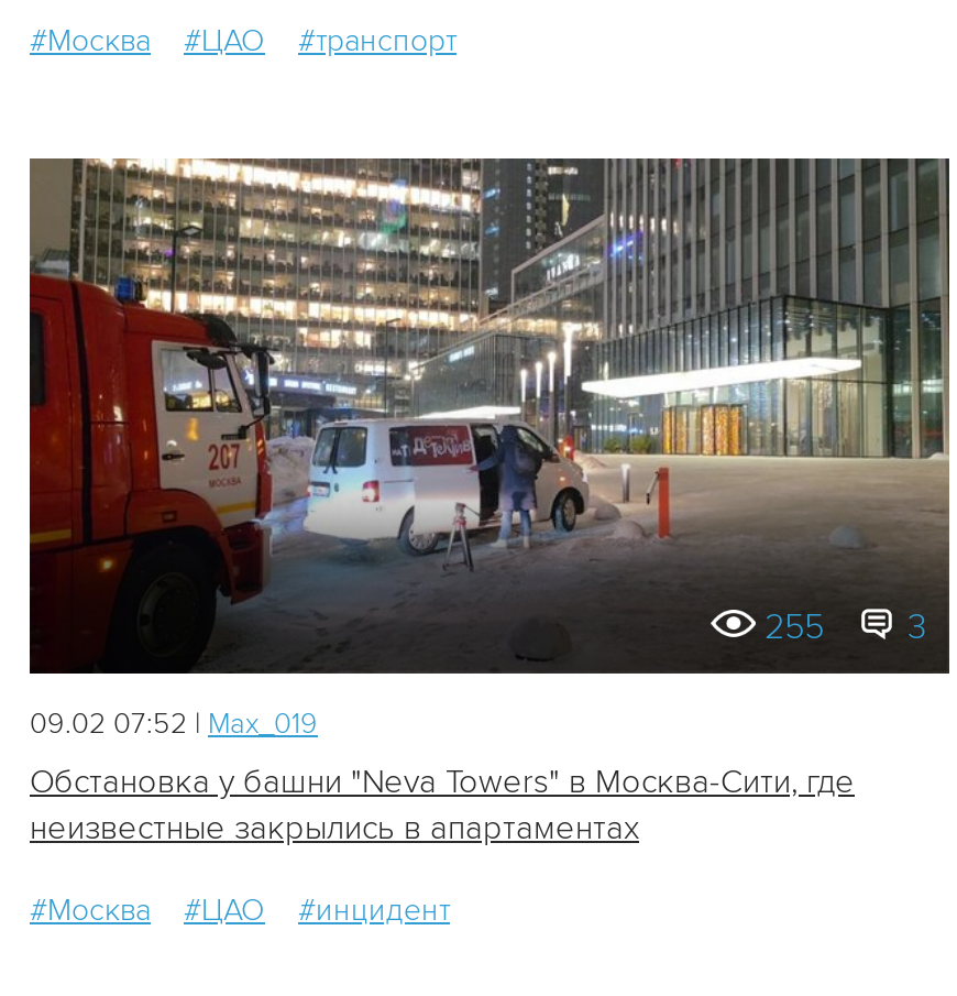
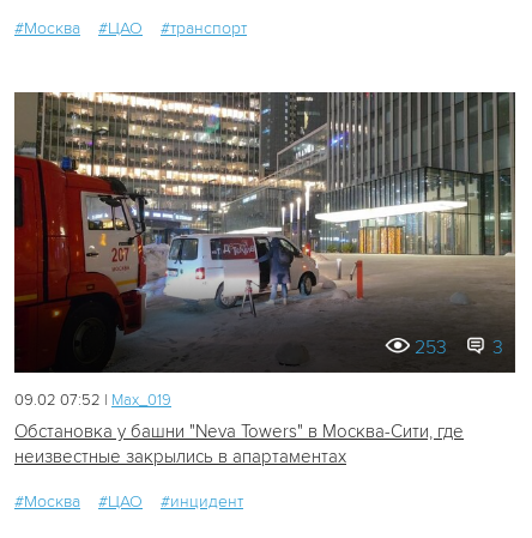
- 255 3
+ 253 3
